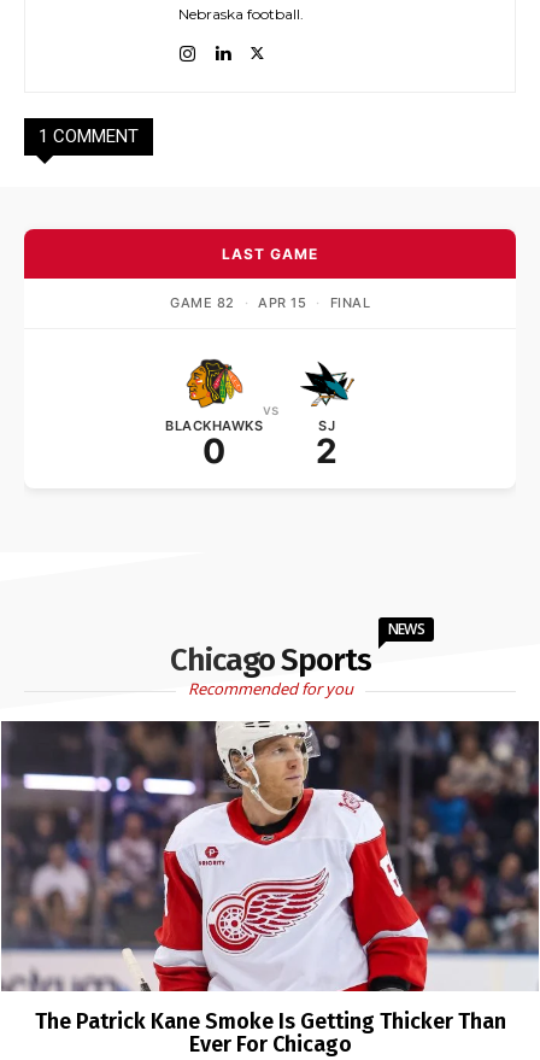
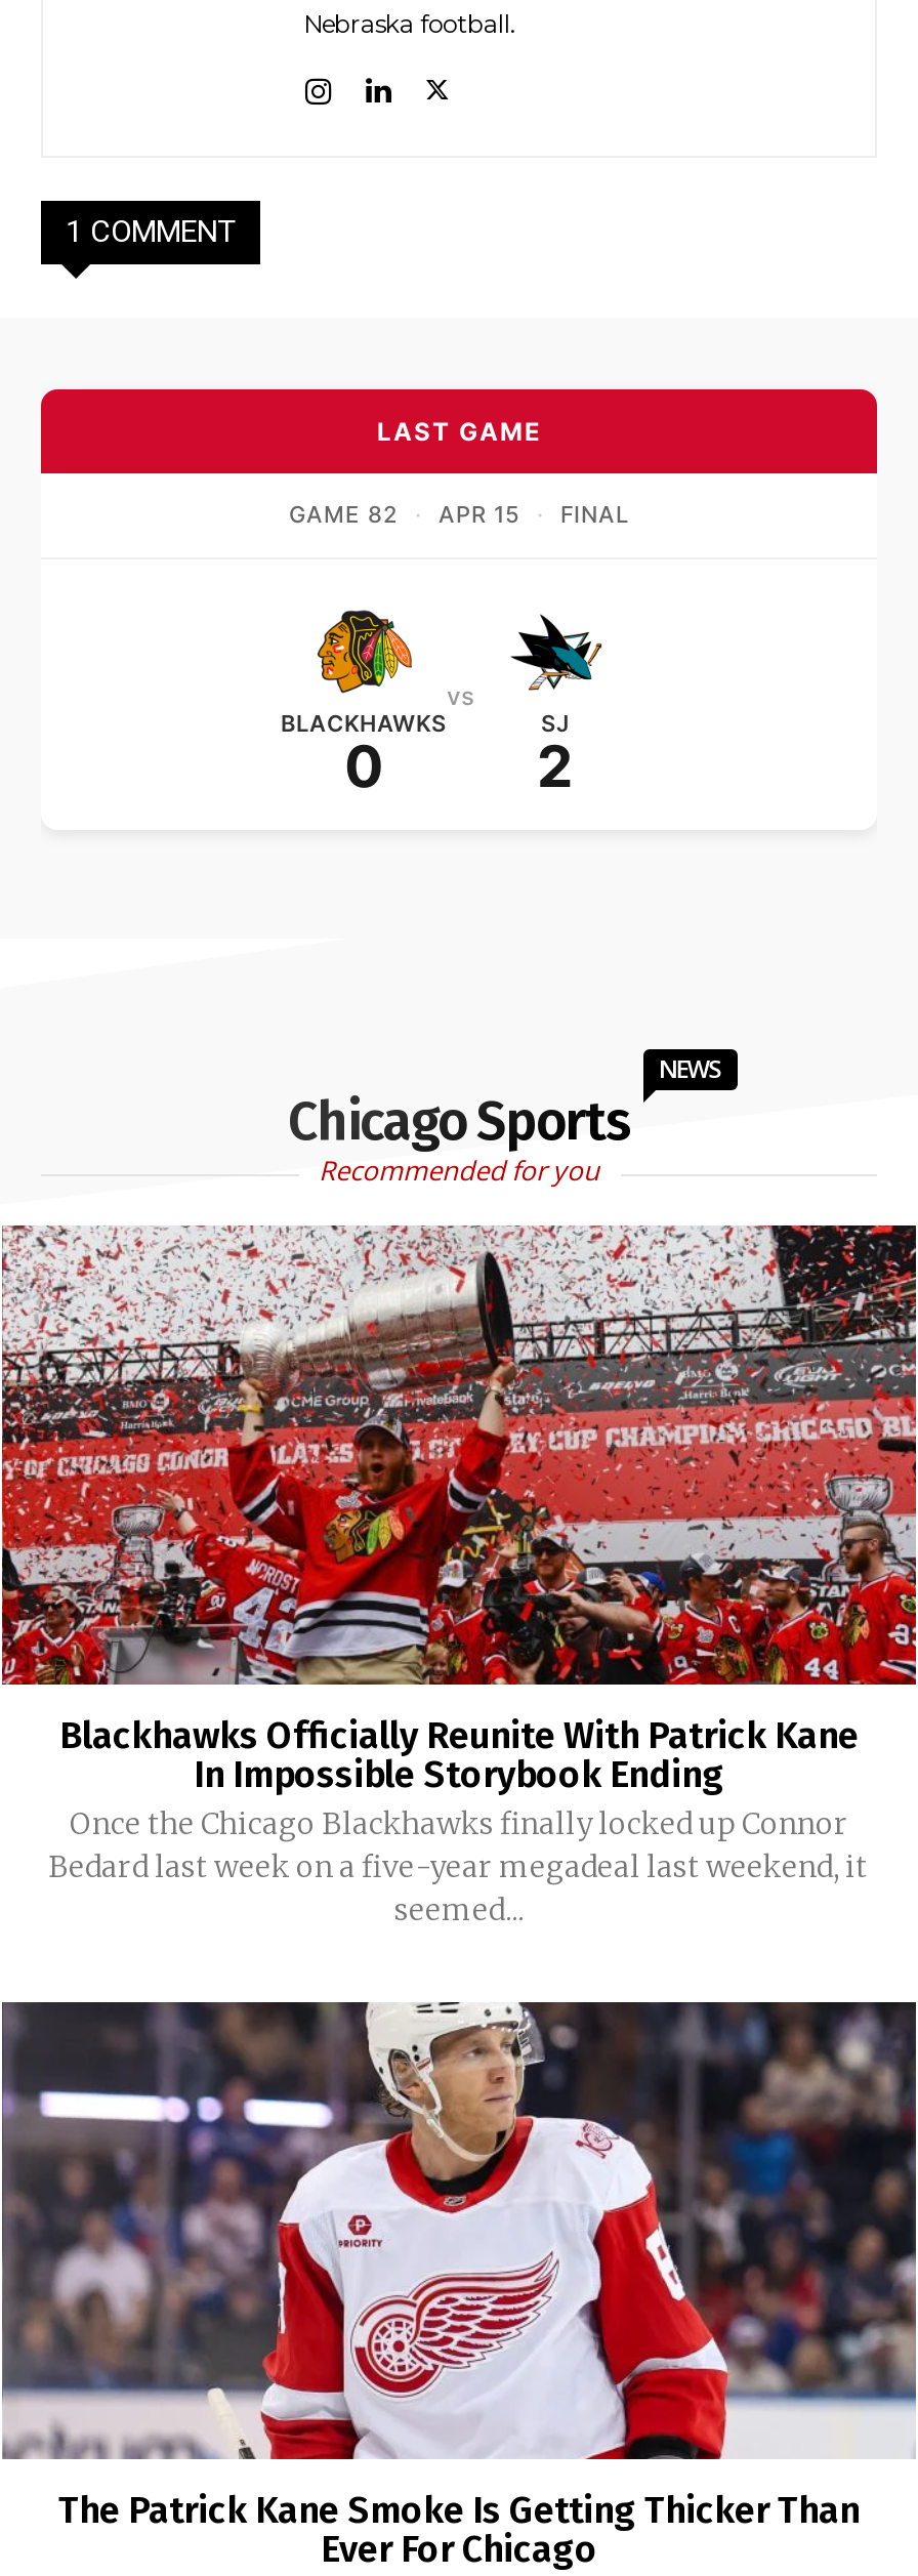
+ [image]
+ Blackhawks Officially Reunite With Patrick Kane
+ In Impossible Storybook Ending
+ Once the Chicago Blackhawks finally locked up Connor
+ Bedard last week on a five-year megadeal last weekend, it
+ seemed...
